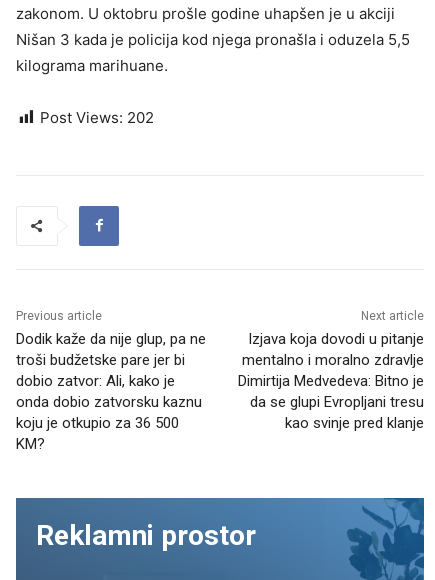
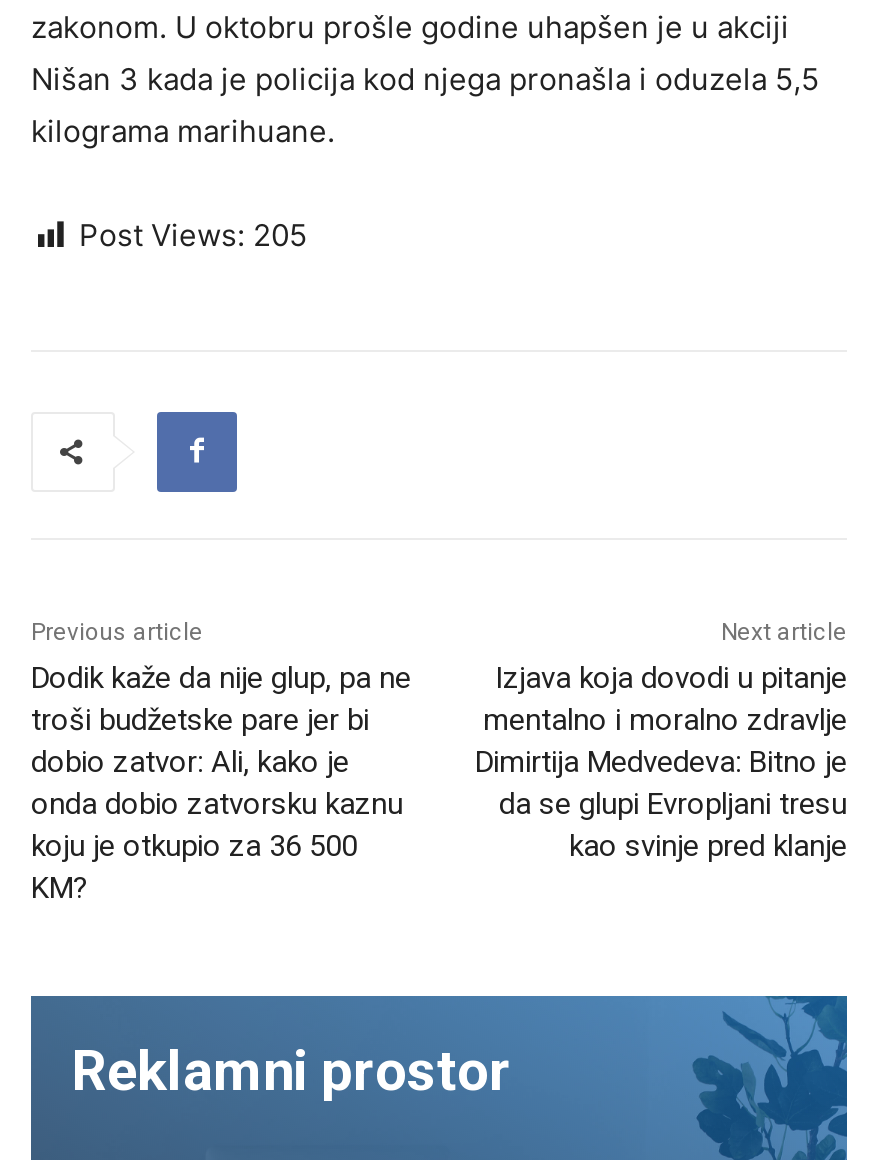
- Post Views: 202
+ Post Views: 205
